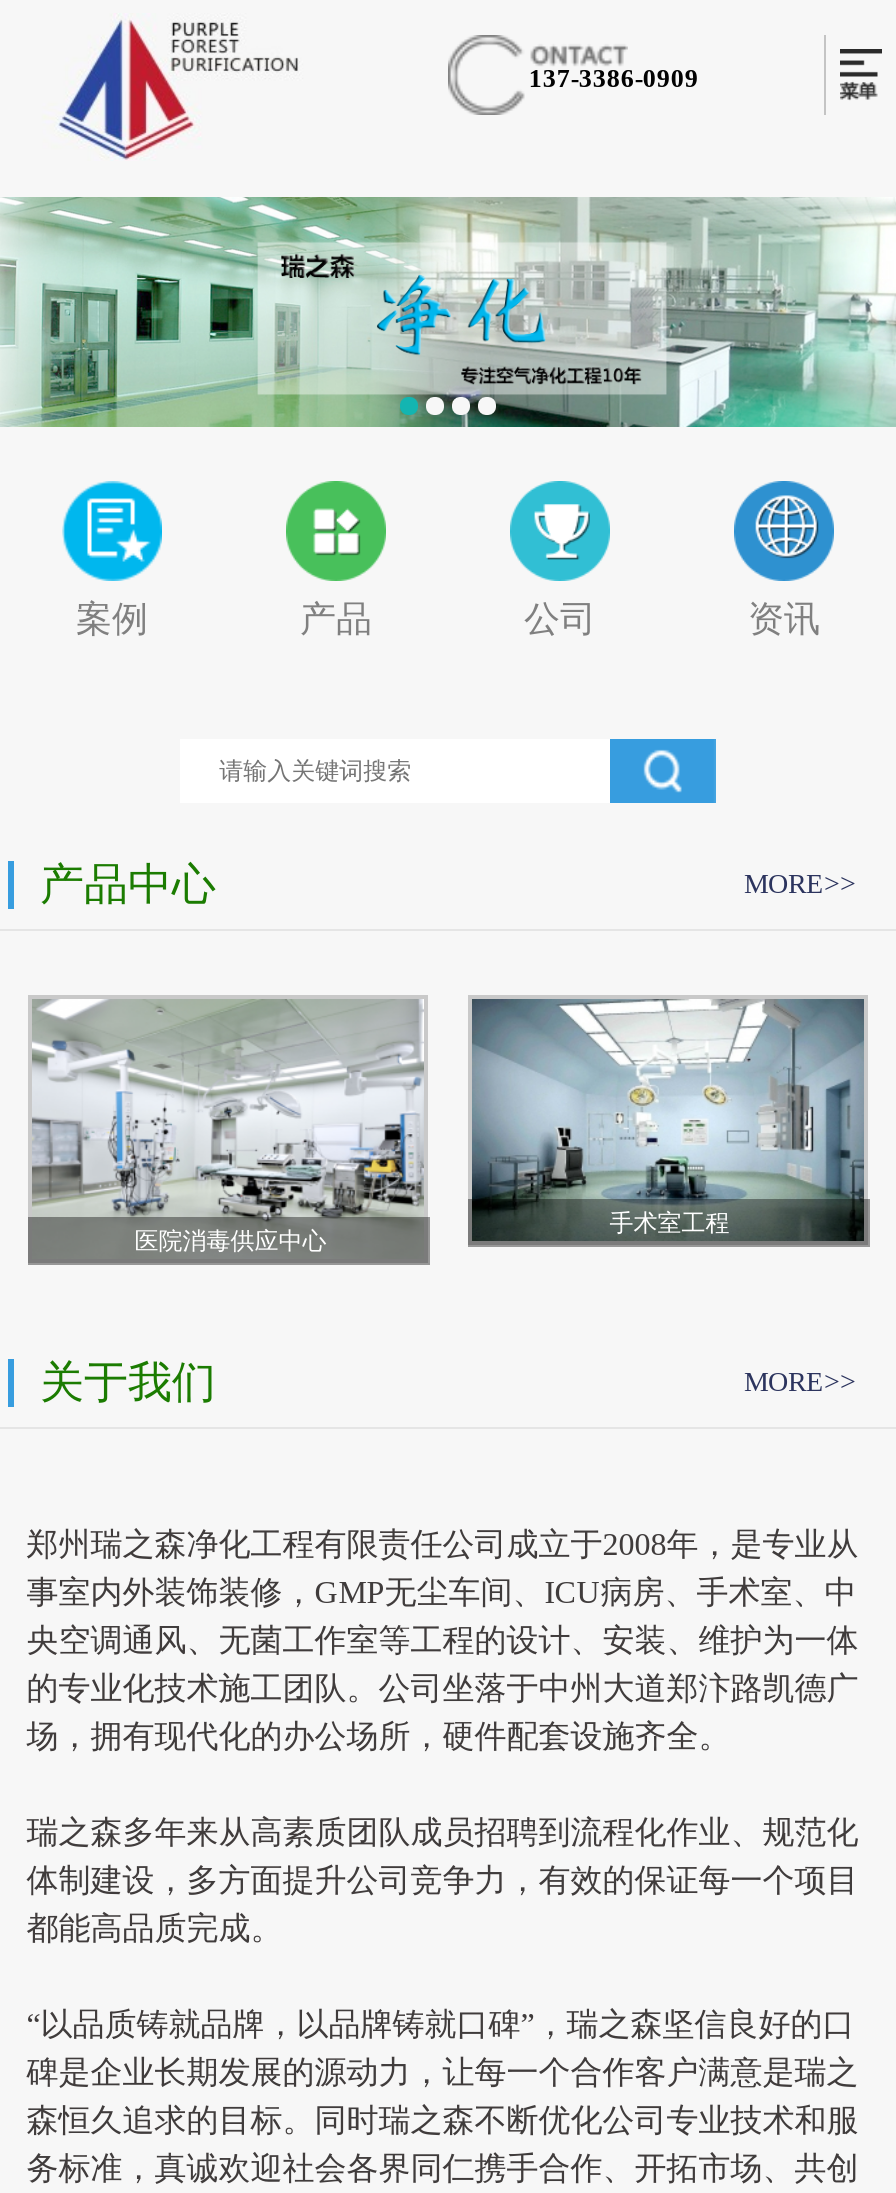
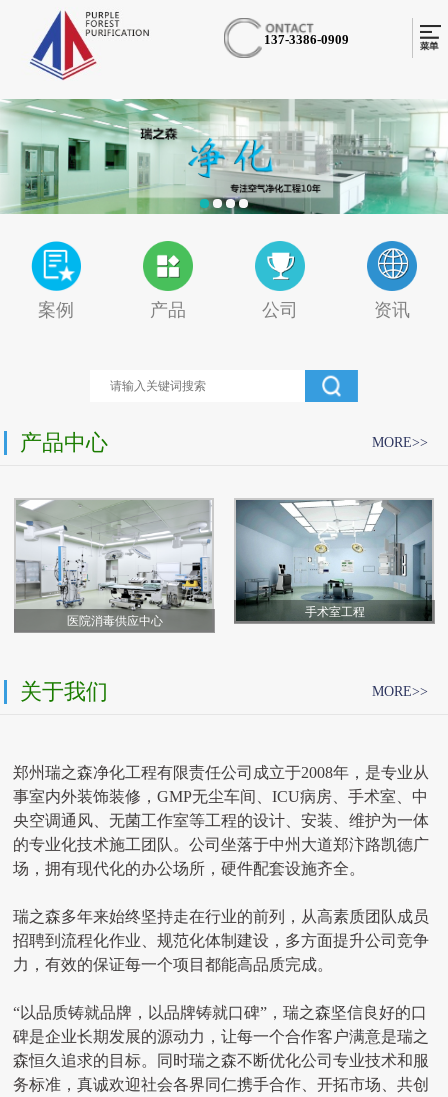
- 瑞之森多年来从高素质团队成员招聘到流程化作业、规范化
- 体制建设，多方面提升公司竞争力，有效的保证每一个项目
- 都能高品质完成。
+ 瑞之森多年来始终坚持走在行业的前列，从高素质团队成员
+ 招聘到流程化作业、规范化体制建设，多方面提升公司竞争
+ 力，有效的保证每一个项目都能高品质完成。
